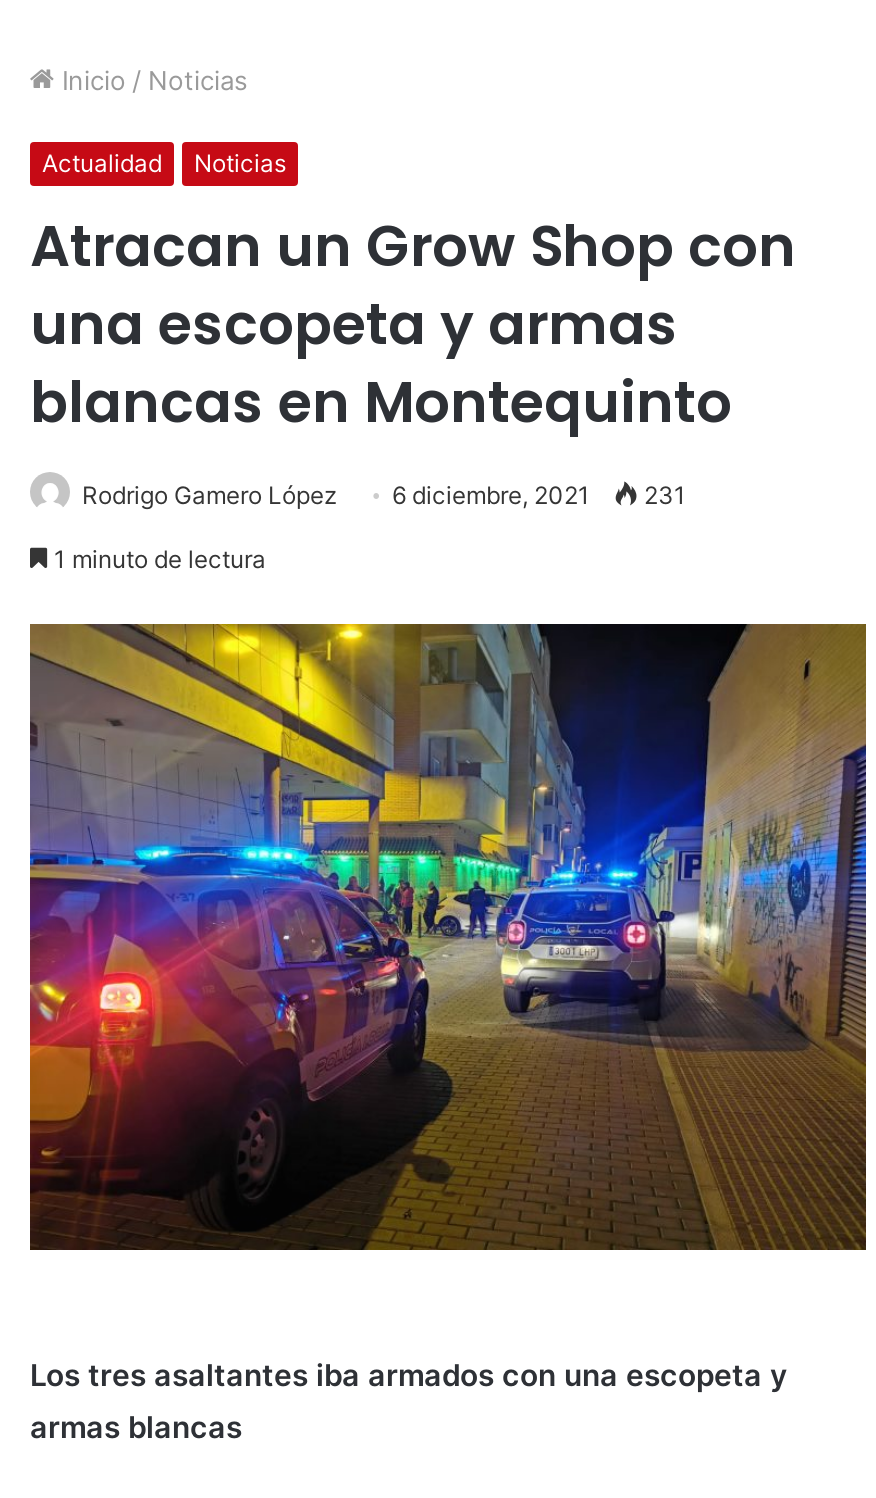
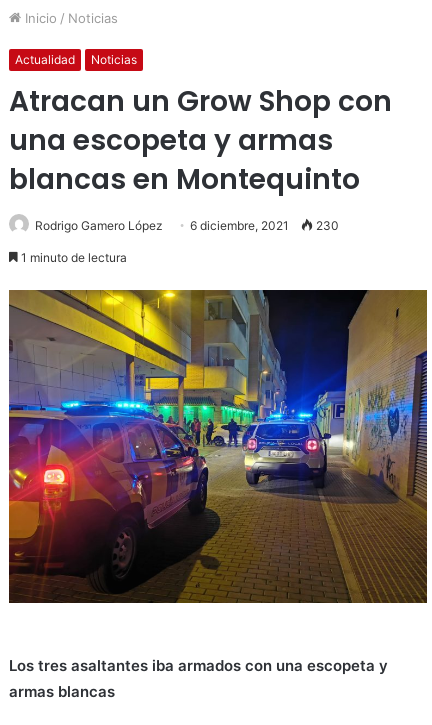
- Rodrigo Gamero López 6 diciembre, 2021 231
+ Rodrigo Gamero López 6 diciembre, 2021 230
